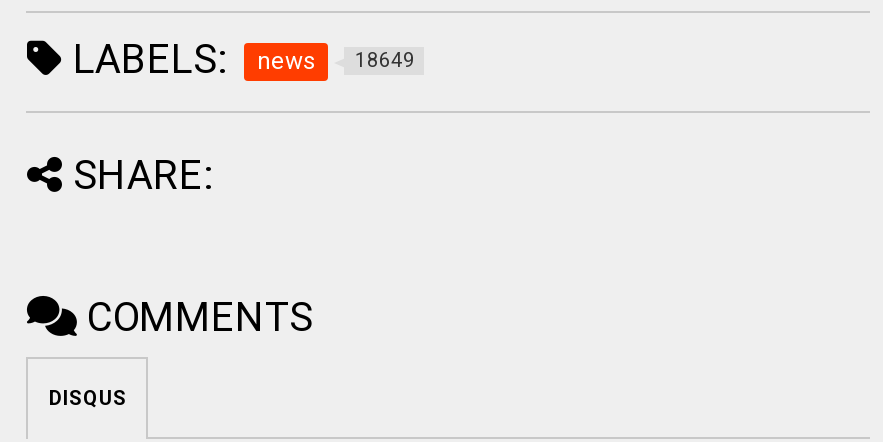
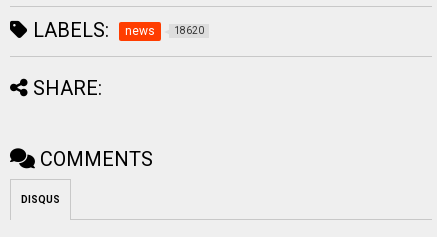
- LABELS: news 18649
+ LABELS: news 18620
